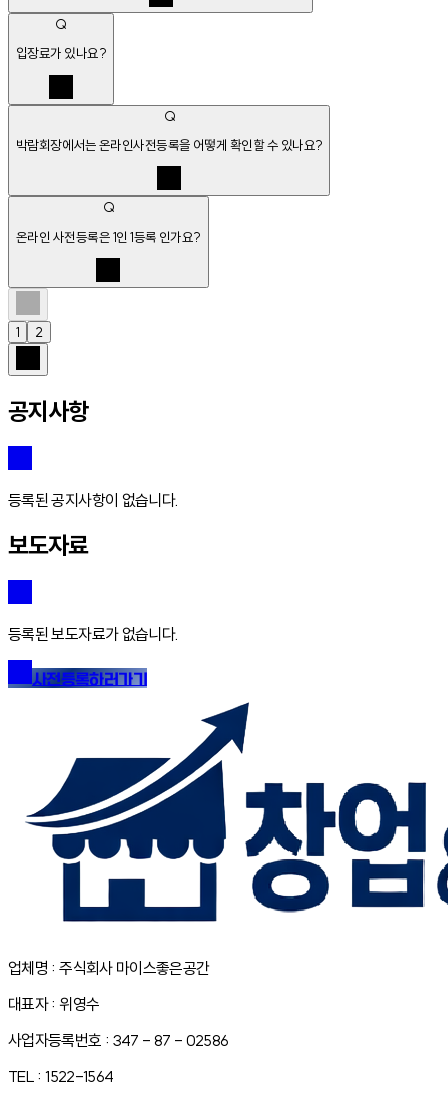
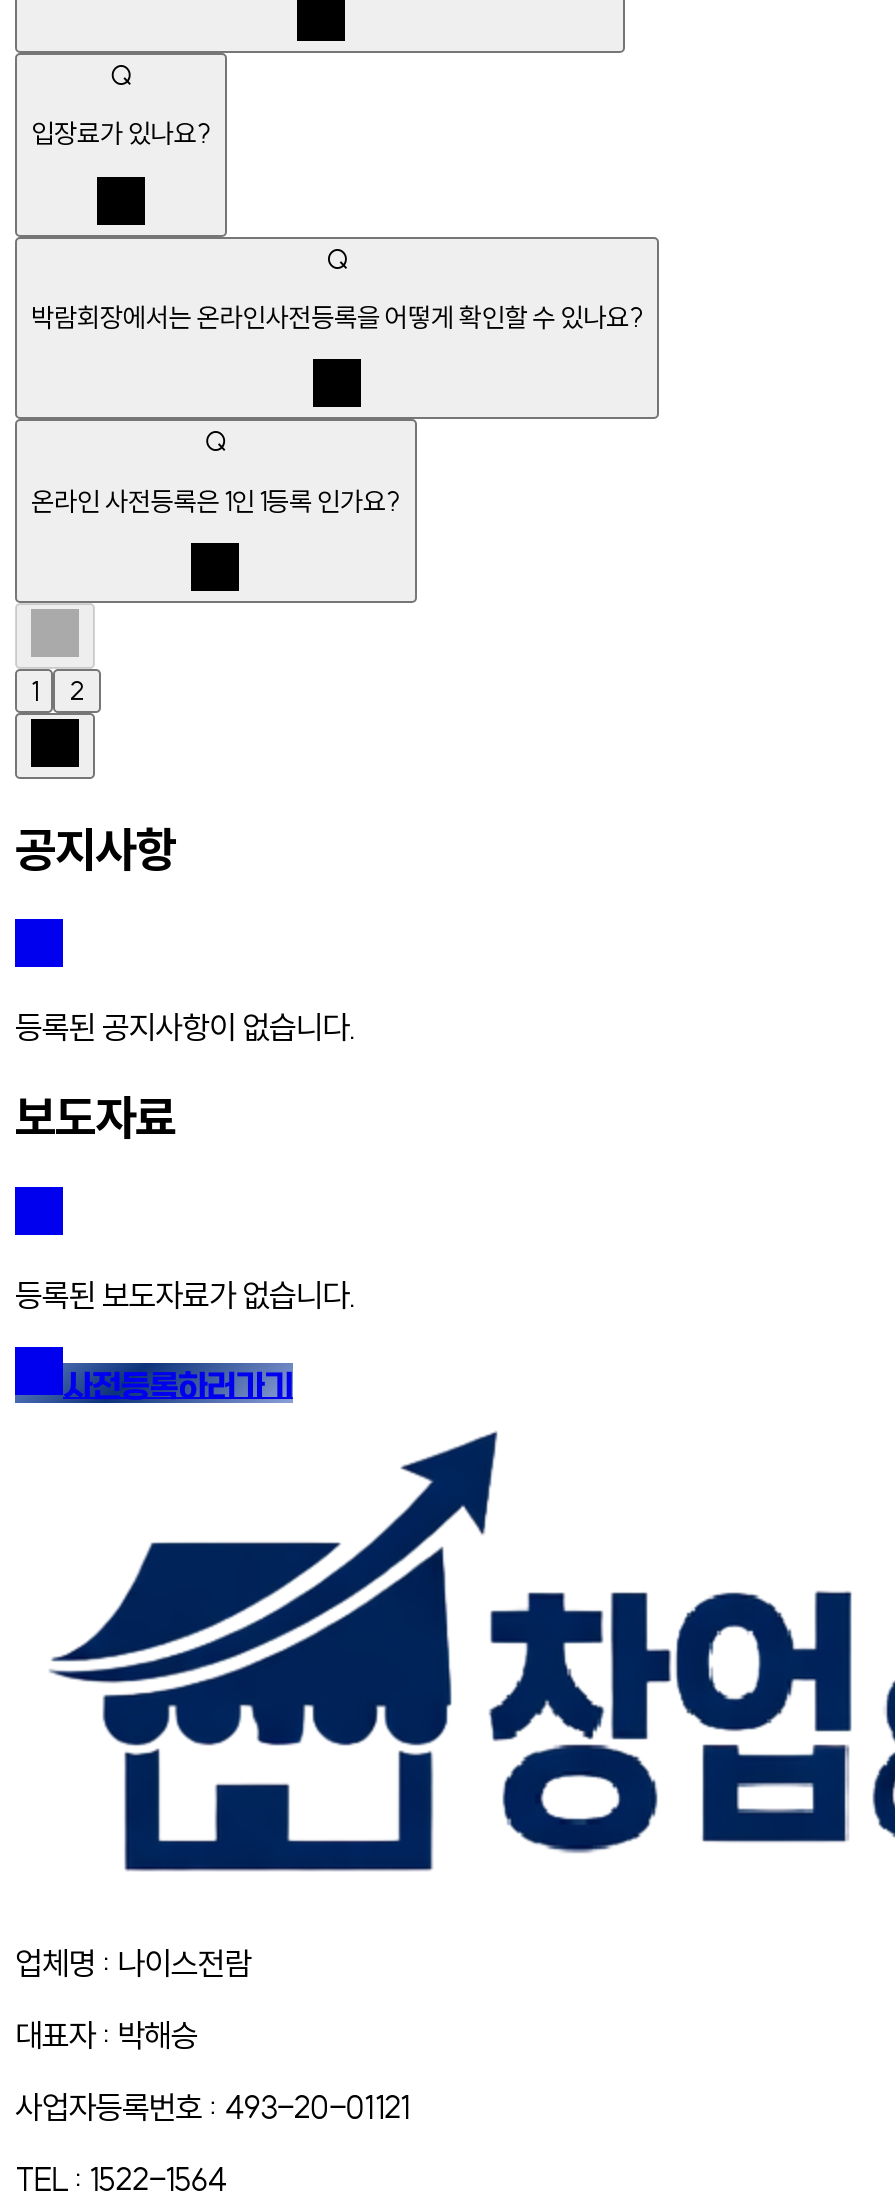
- 업체명 : 주식회사 마이스좋은공간
+ 업체명 : 나이스전람

- 대표자 : 위영수
+ 대표자 : 박해승

- 사업자등록번호 : 347 - 87 - 02586
+ 사업자등록번호 : 493-20-01121
